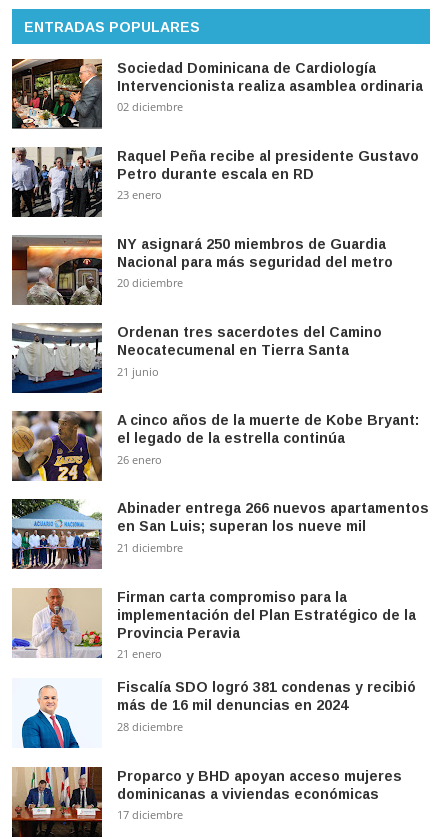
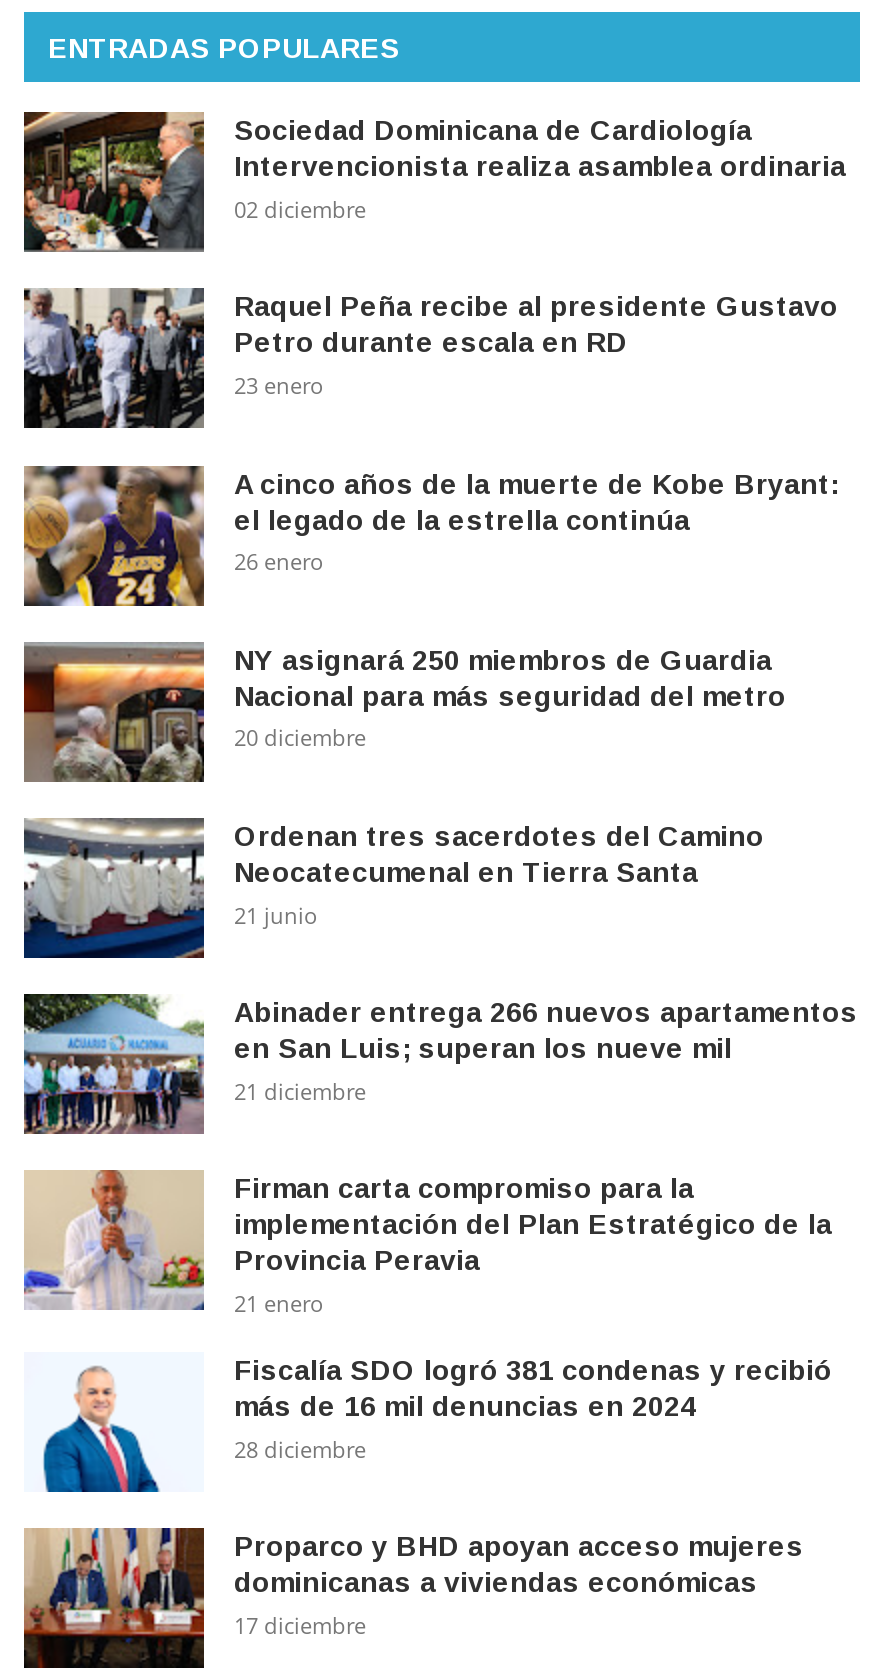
moved down: [image] | NY asignará 250 miembros de Guardia | Nacional para más seguridad del metro | 20 diciembre | Ordenan tres sacerdotes del Camino | Neocatecumenal en Tierra Santa | 21 junio

moved up: [image] | A cinco años de la muerte de Kobe Bryant: | el legado de la estrella continúa | 26 enero
